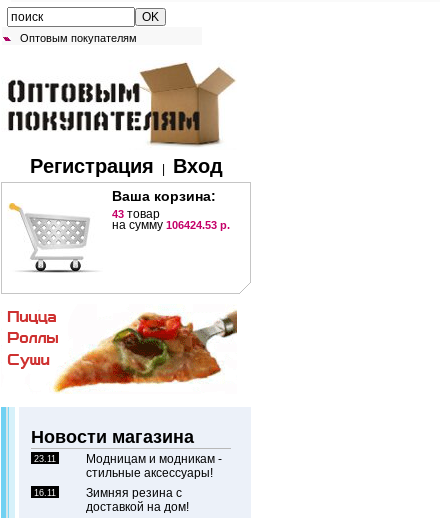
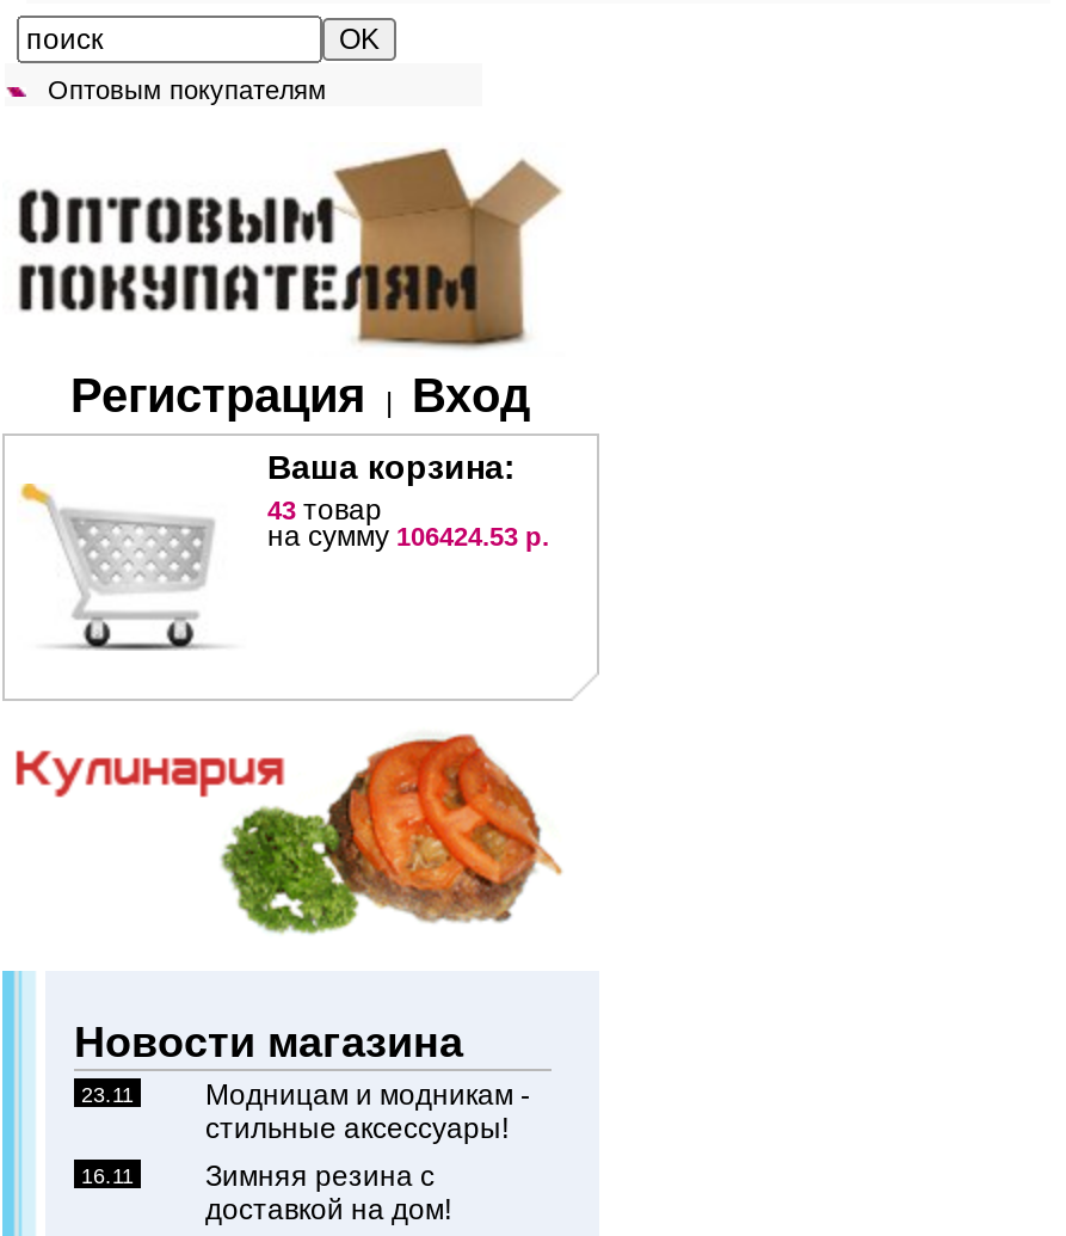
- [image]
+ [image]
